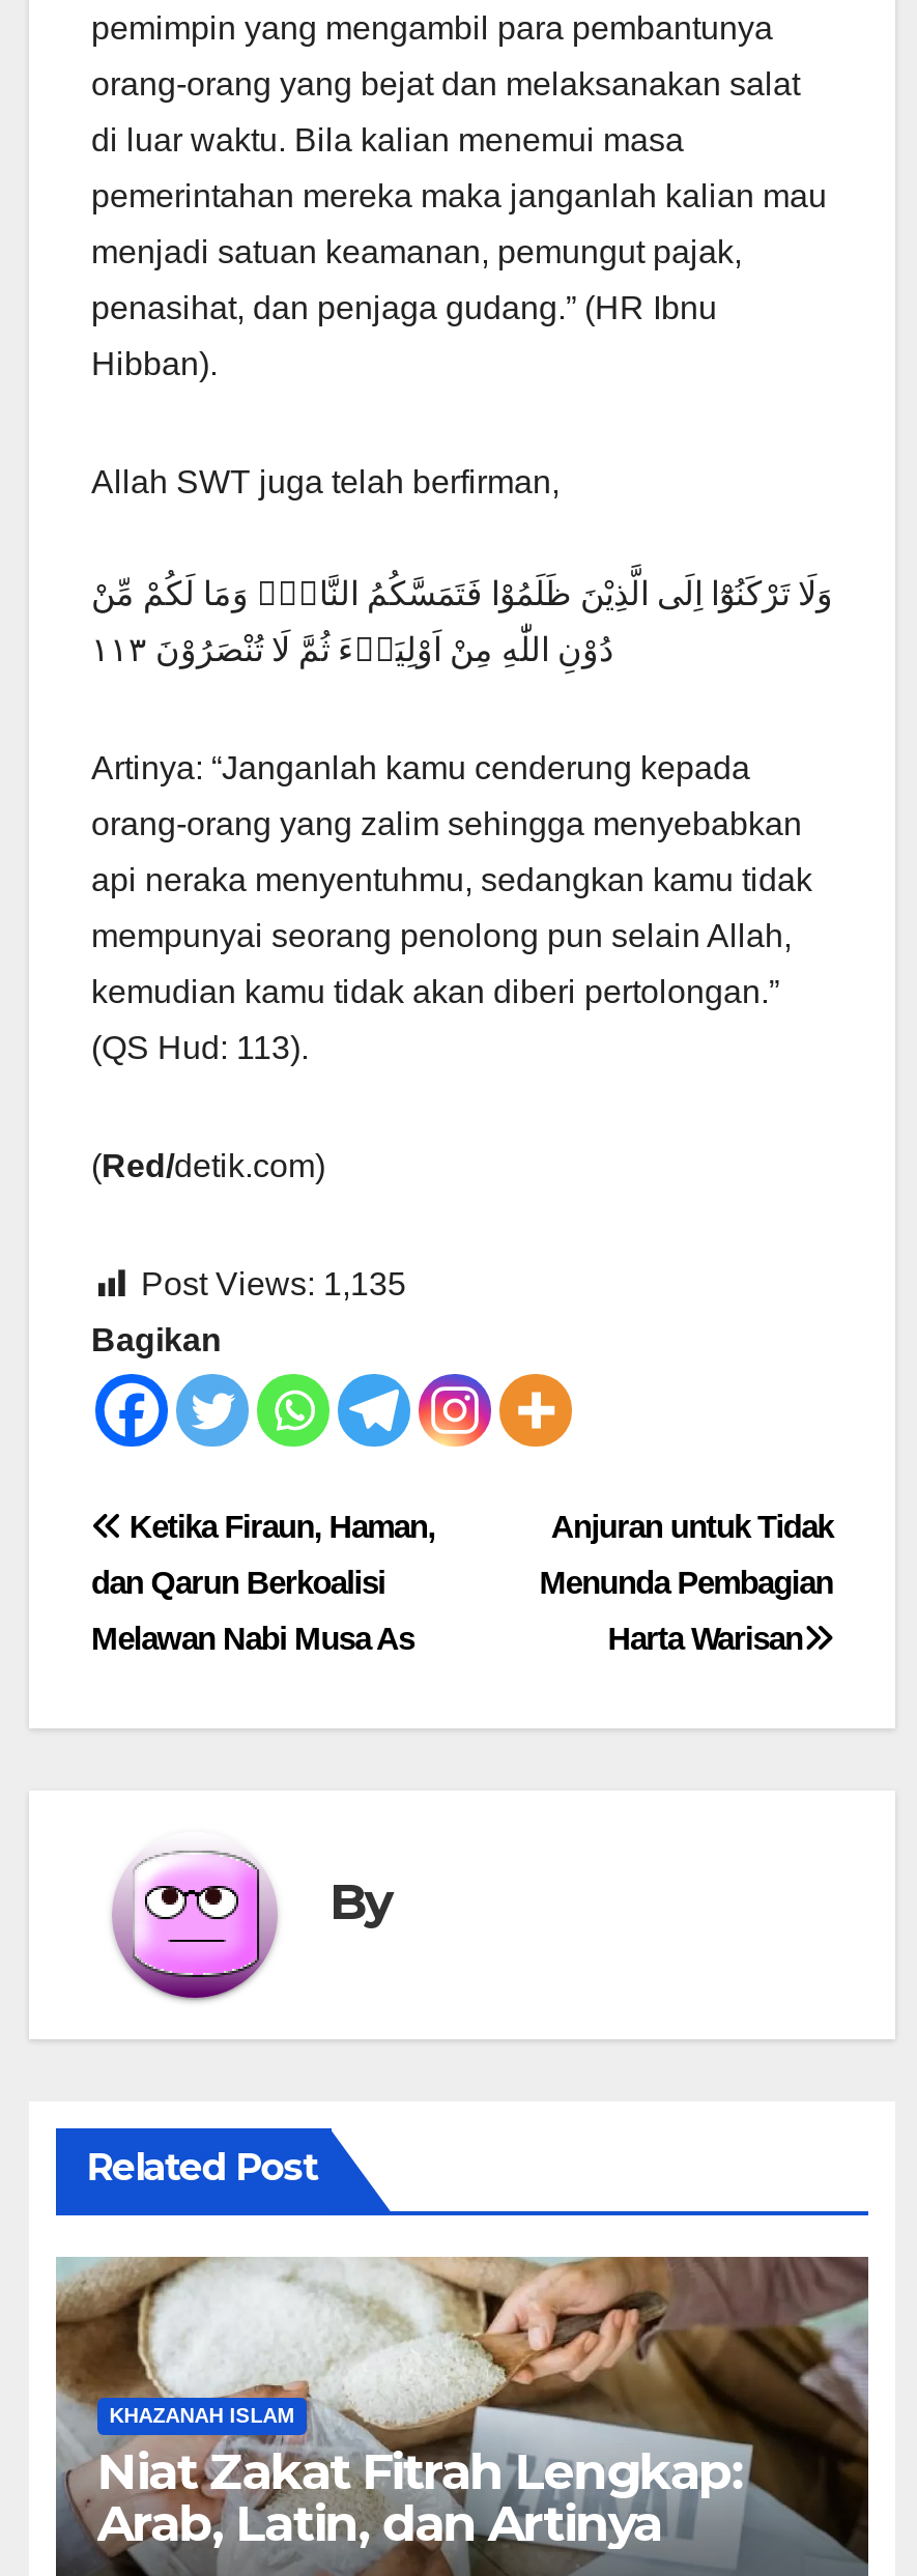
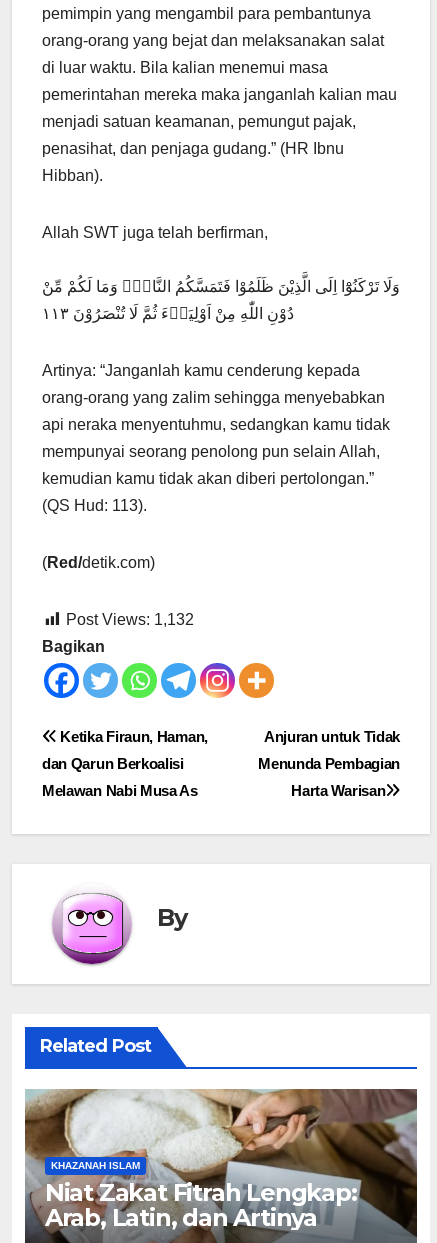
- Post Views: 1,135
+ Post Views: 1,132
